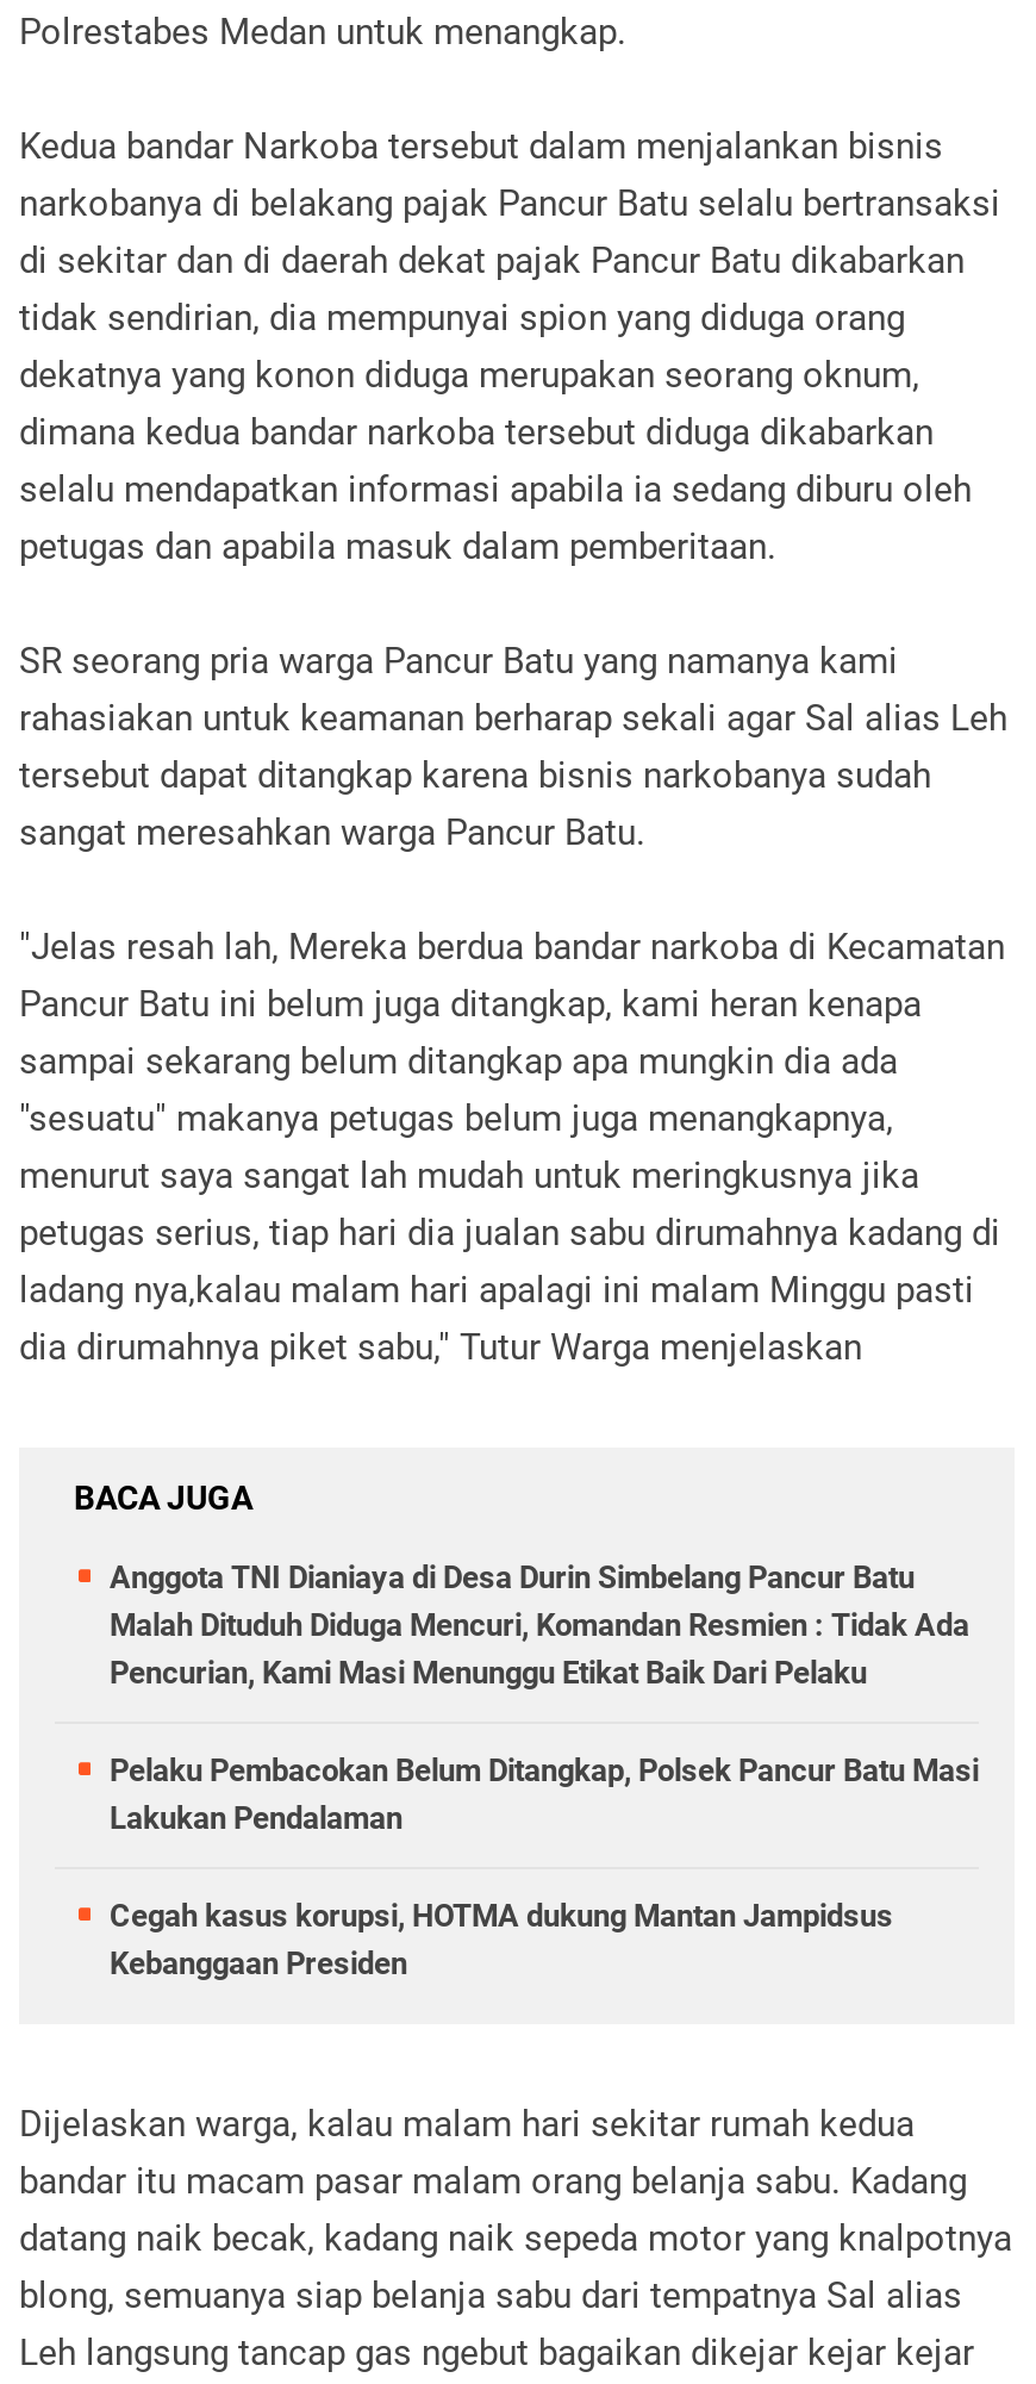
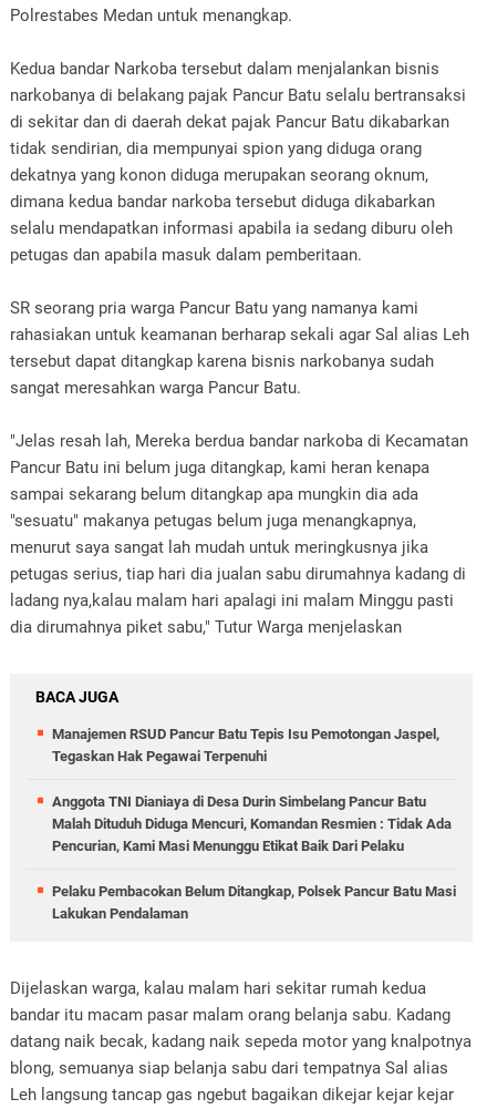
+ Manajemen RSUD Pancur Batu Tepis Isu Pemotongan Jaspel,
+ Tegaskan Hak Pegawai Terpenuhi

moved down: Anggota TNI Dianiaya di Desa Durin Simbelang Pancur Batu | Malah Dituduh Diduga Mencuri, Komandan Resmien : Tidak Ada | Pencurian, Kami Masi Menunggu Etikat Baik Dari Pelaku | Pelaku Pembacokan Belum Ditangkap, Polsek Pancur Batu Masi | Lakukan Pendalaman

- Cegah kasus korupsi, HOTMA dukung Mantan Jampidsus
- Kebanggaan Presiden
